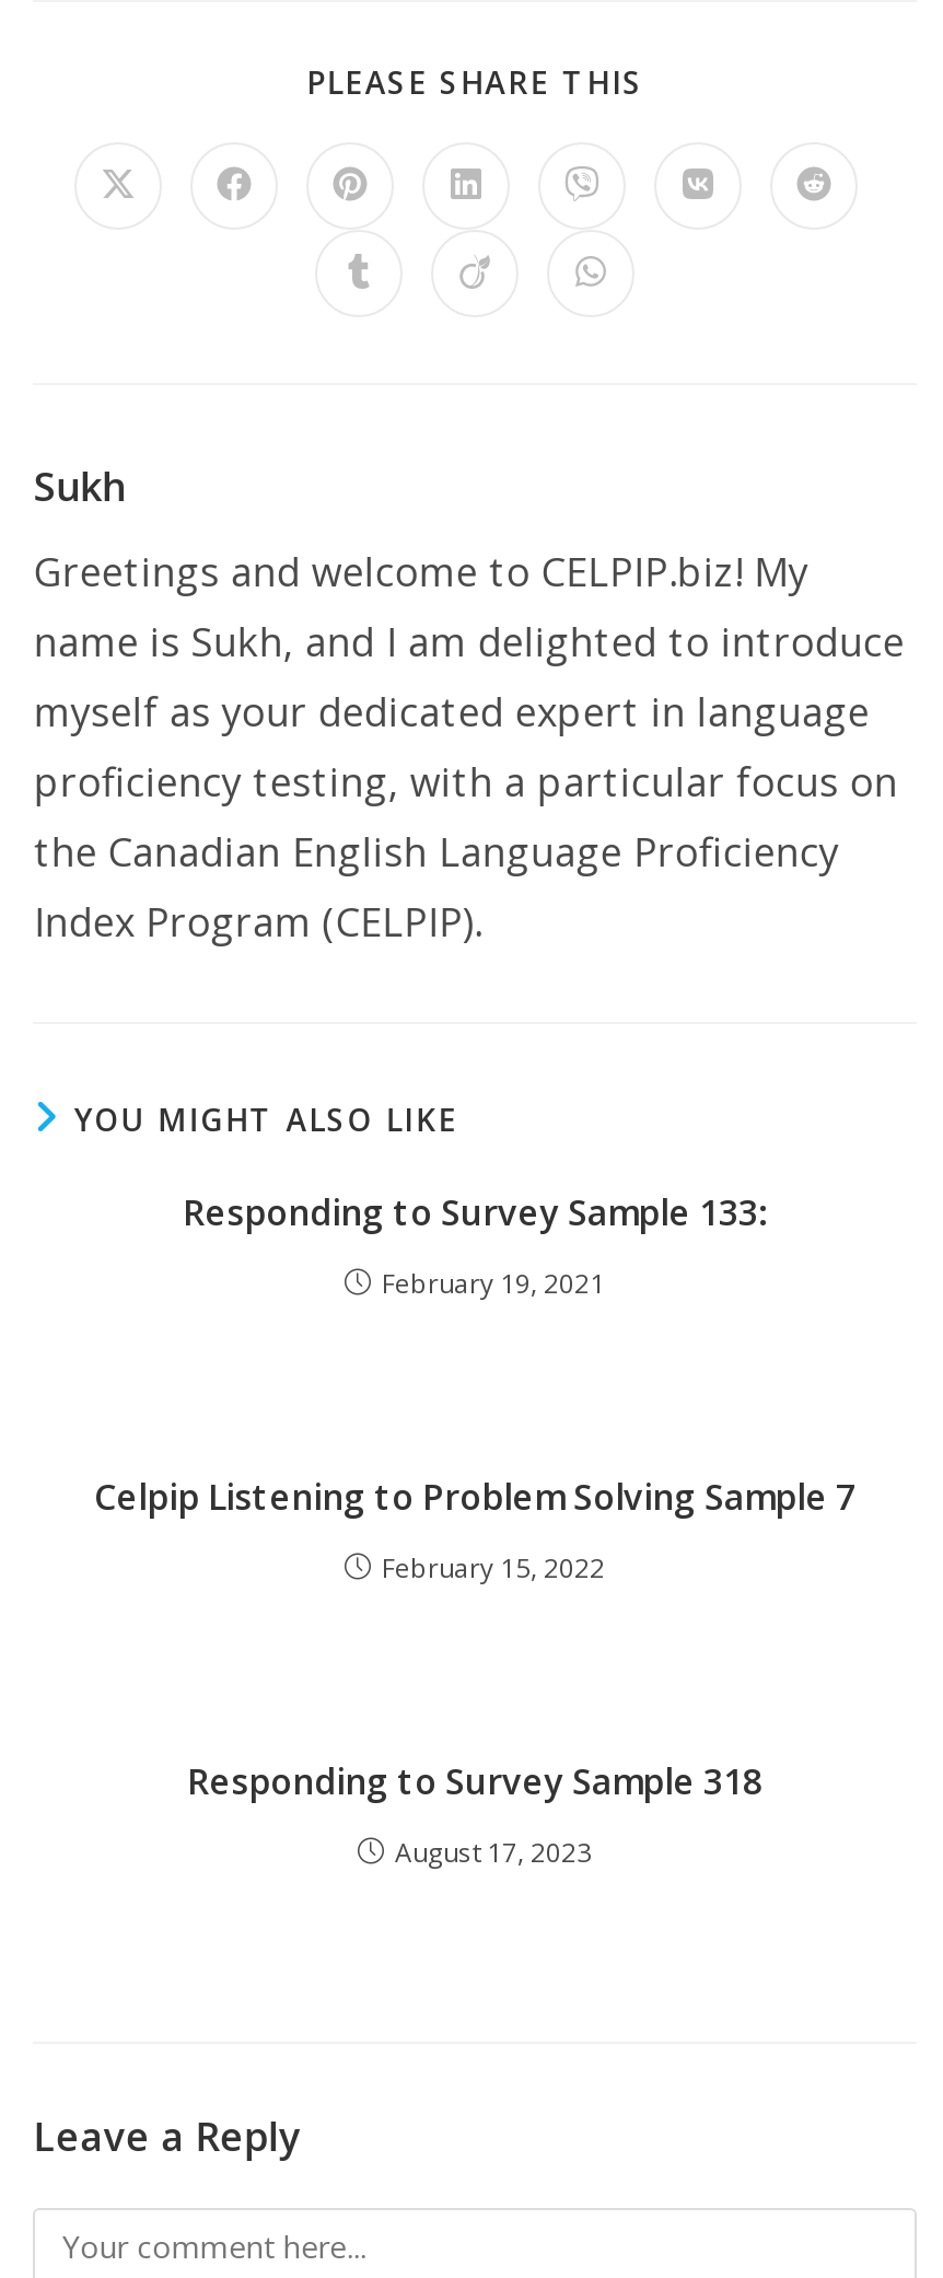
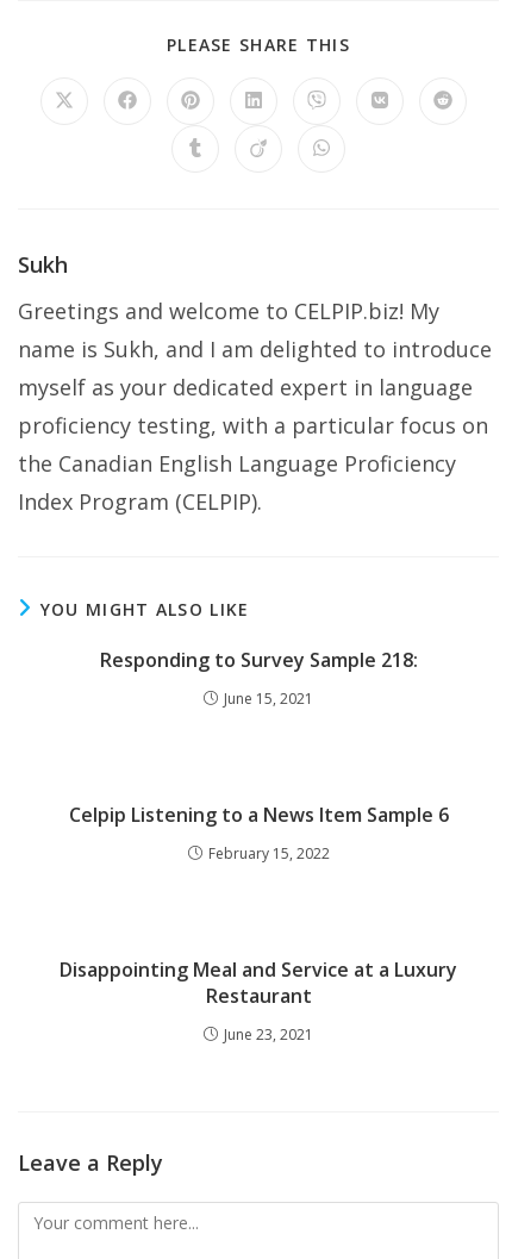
- Responding to Survey Sample 133:
+ Responding to Survey Sample 218:

- February 19, 2021
+ June 15, 2021

- Celpip Listening to Problem Solving Sample 7
+ Celpip Listening to a News Item Sample 6

- Responding to Survey Sample 318
+ Disappointing Meal and Service at a Luxury
+ Restaurant

- August 17, 2023
+ June 23, 2021
